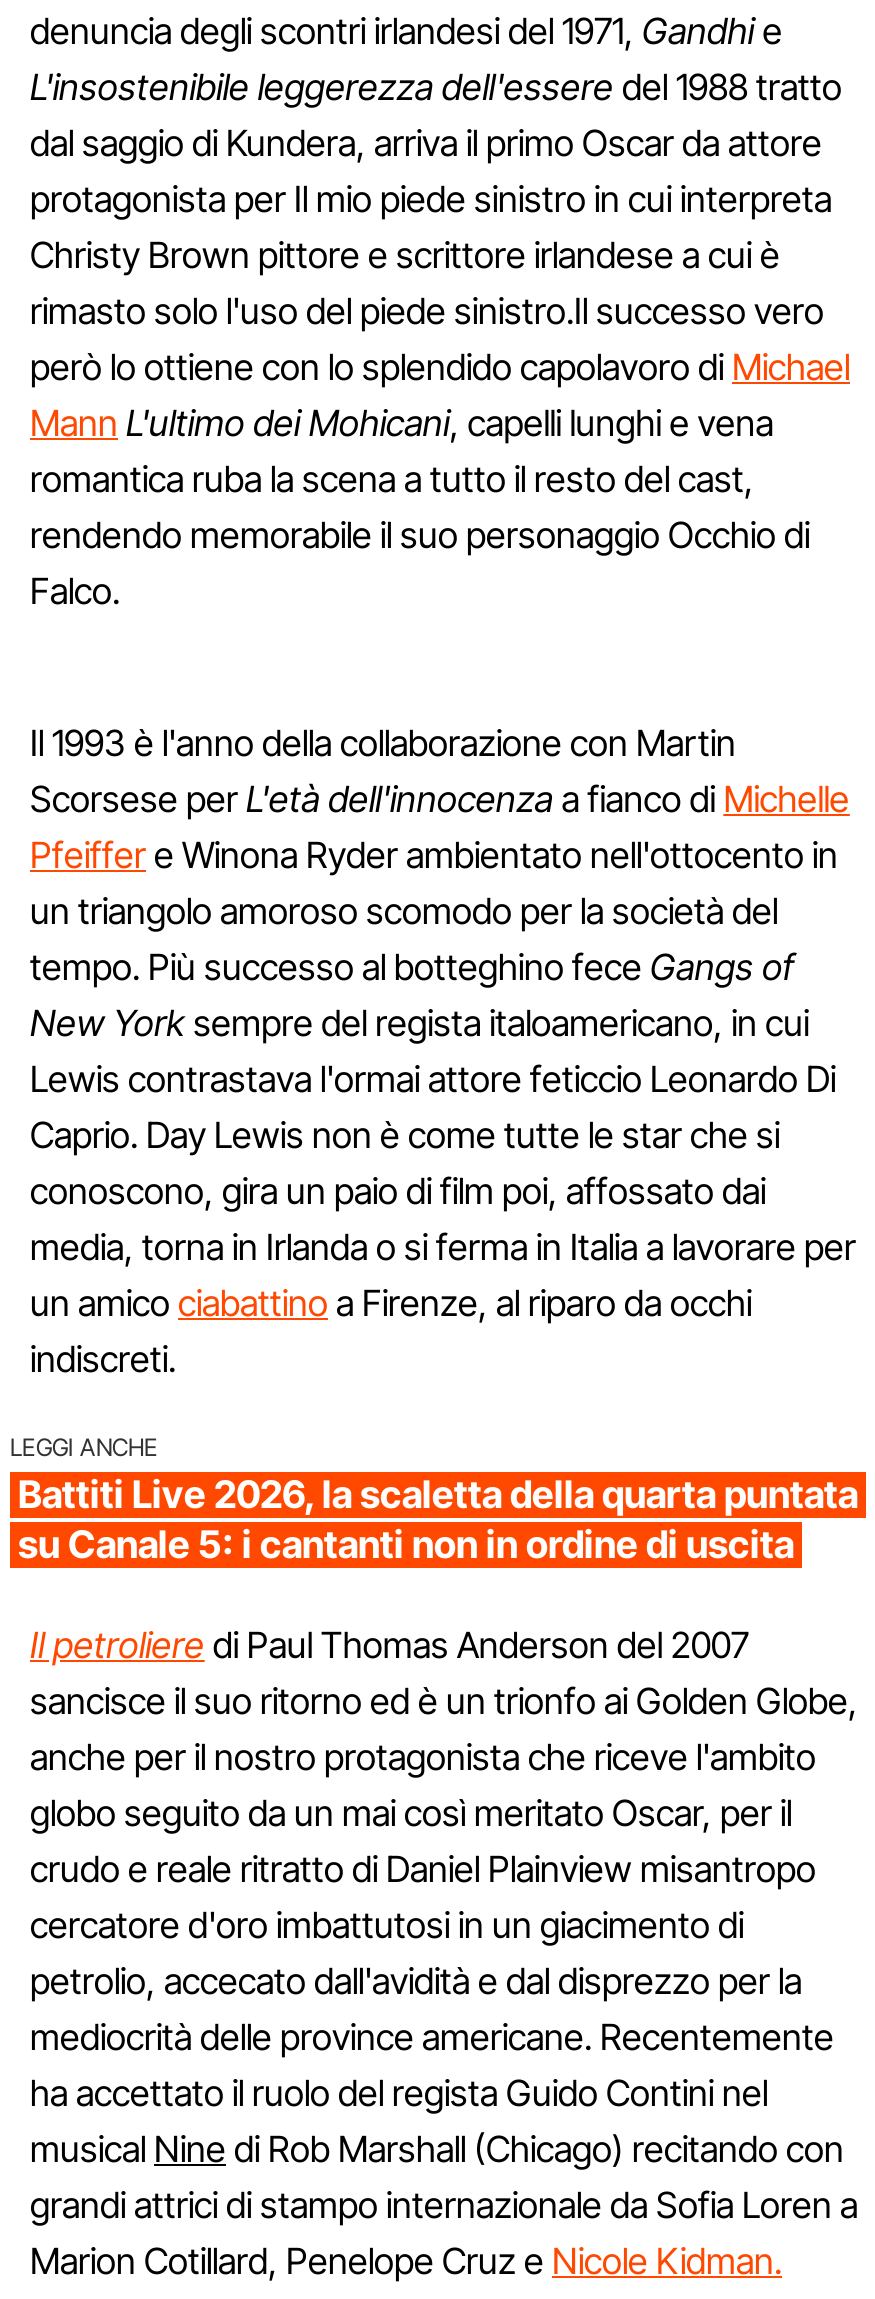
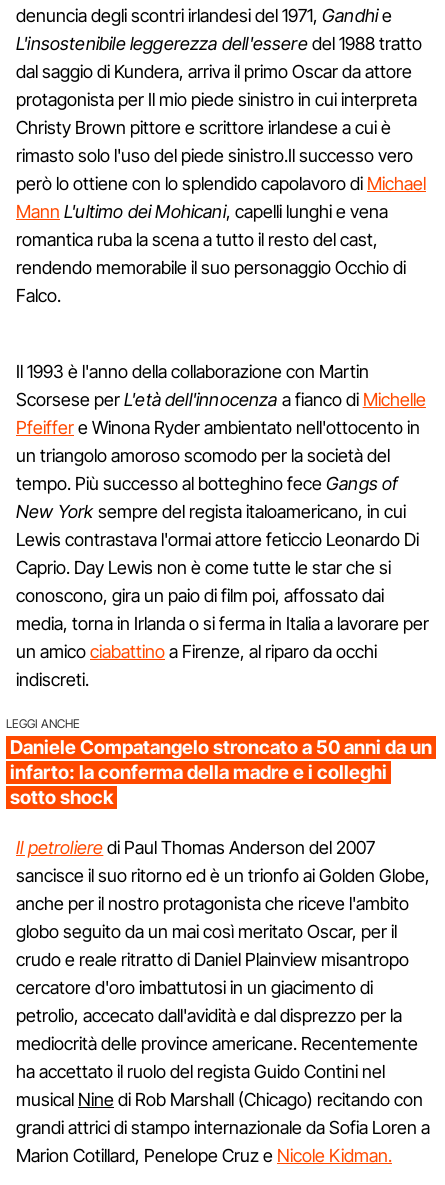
- Battiti Live 2026, la scaletta della quarta puntata
- su Canale 5: i cantanti non in ordine di uscita
+ Daniele Compatangelo stroncato a 50 anni da un
+ infarto: la conferma della madre e i colleghi
+ sotto shock
